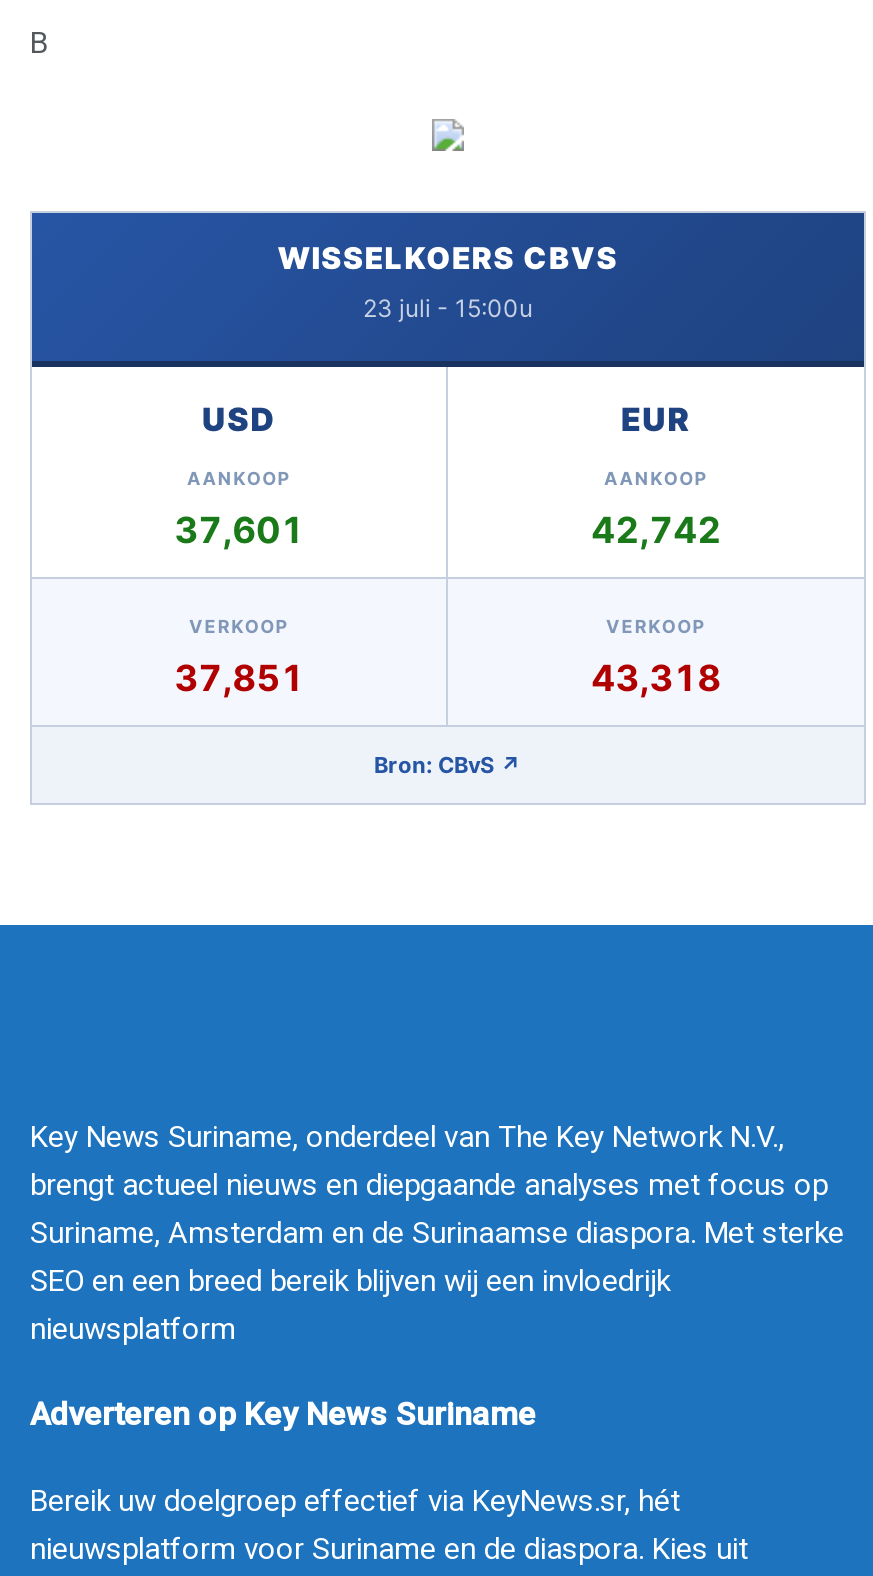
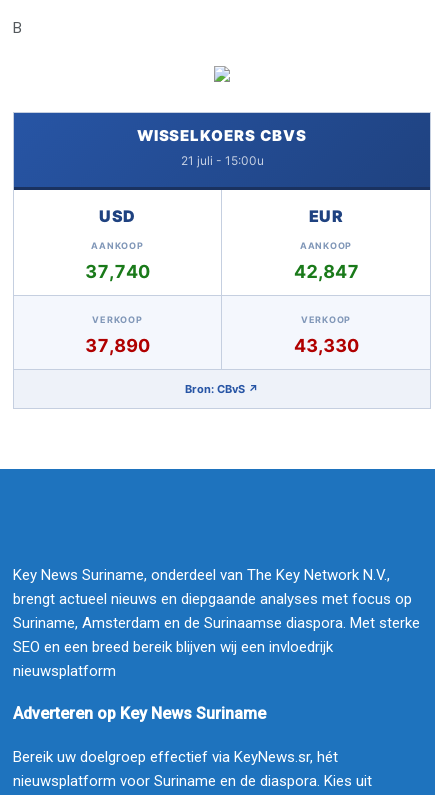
- 23 juli - 15:00u
+ 21 juli - 15:00u

- 37,601
+ 37,740

- 42,742
+ 42,847

- 37,851
+ 37,890

- 43,318
+ 43,330
